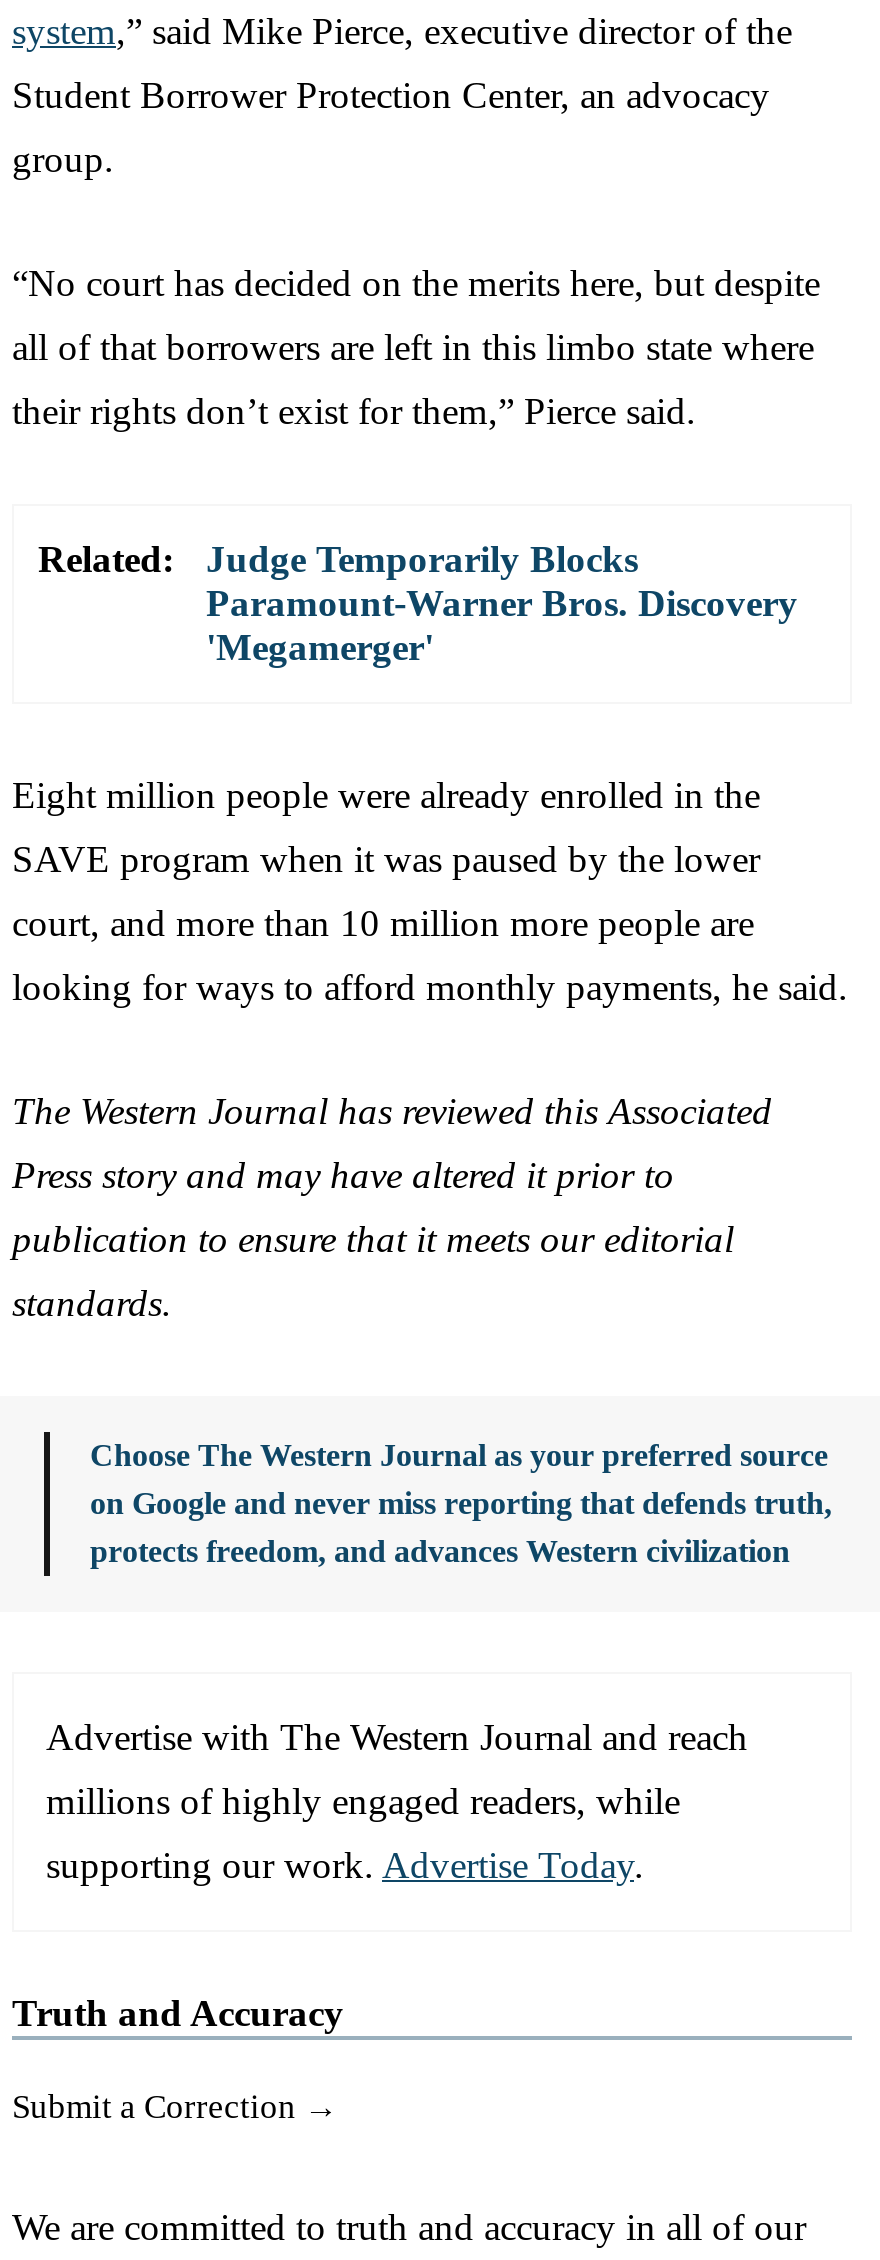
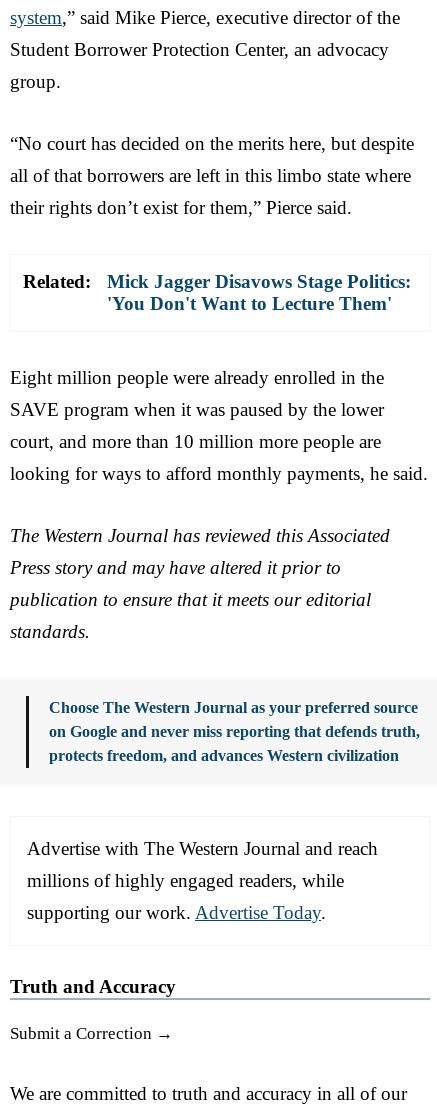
- Judge Temporarily Blocks
- Paramount-Warner Bros. Discovery
- 'Megamerger'
+ Mick Jagger Disavows Stage Politics:
+ 'You Don't Want to Lecture Them'
